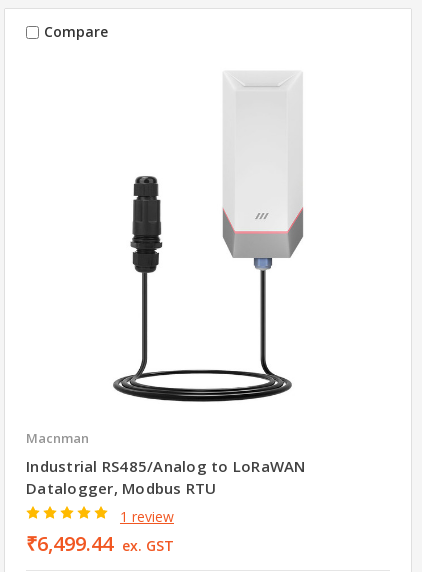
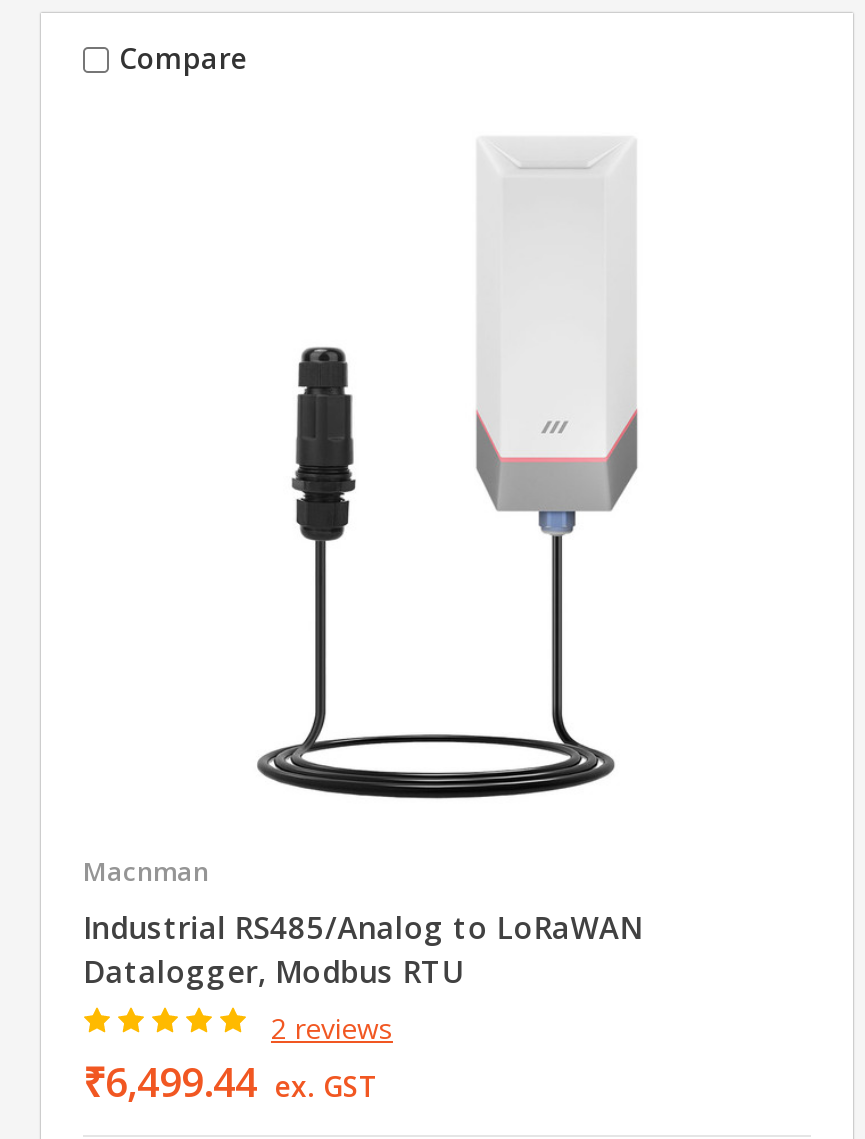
- 1 review
+ 2 reviews
